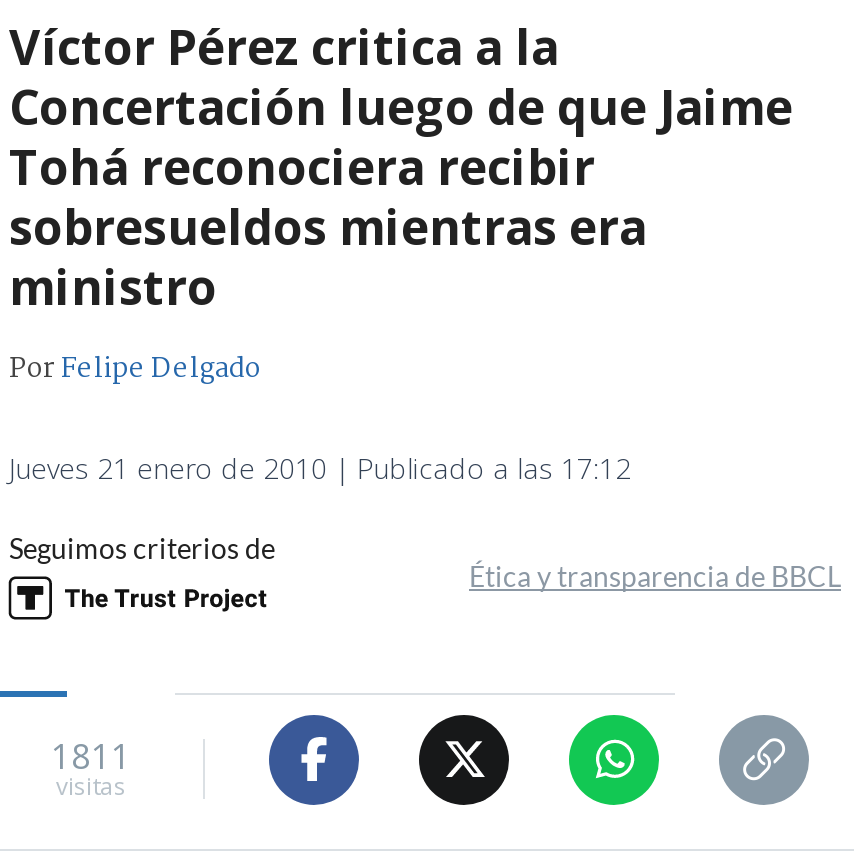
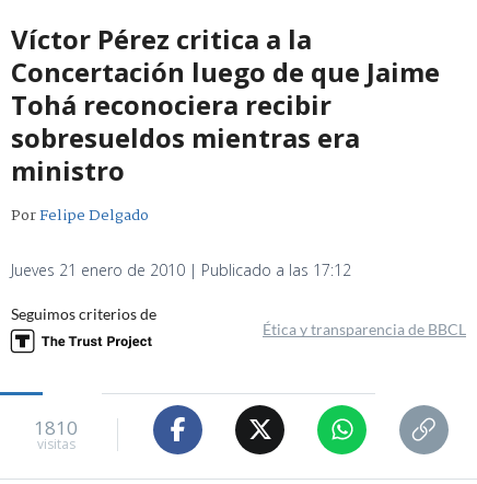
- 1811
+ 1810
